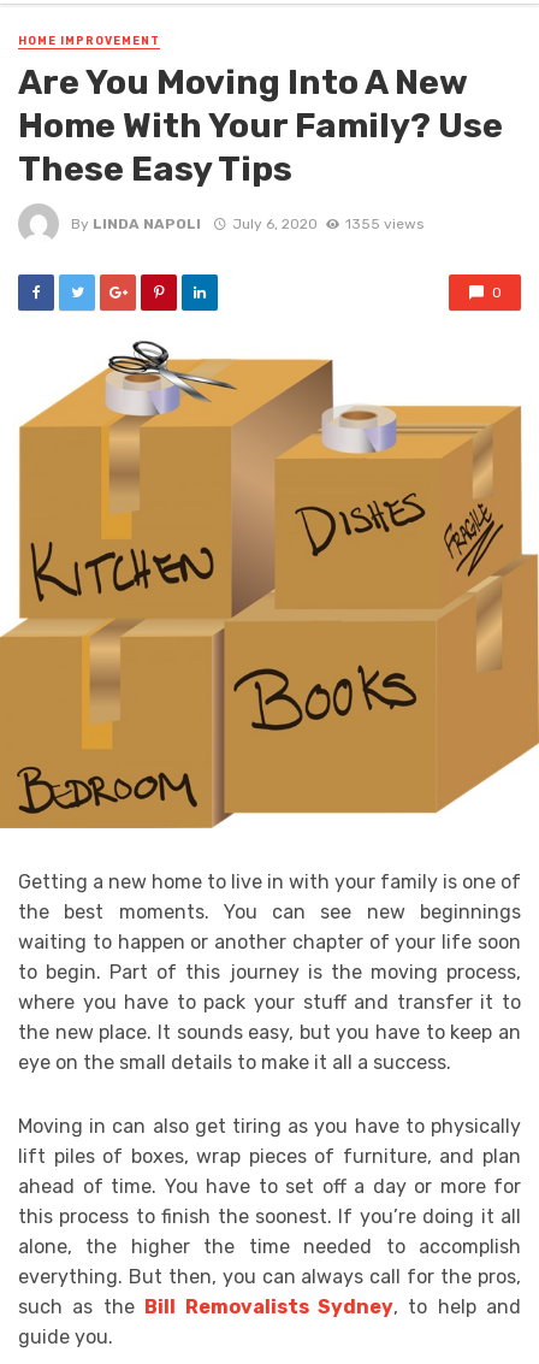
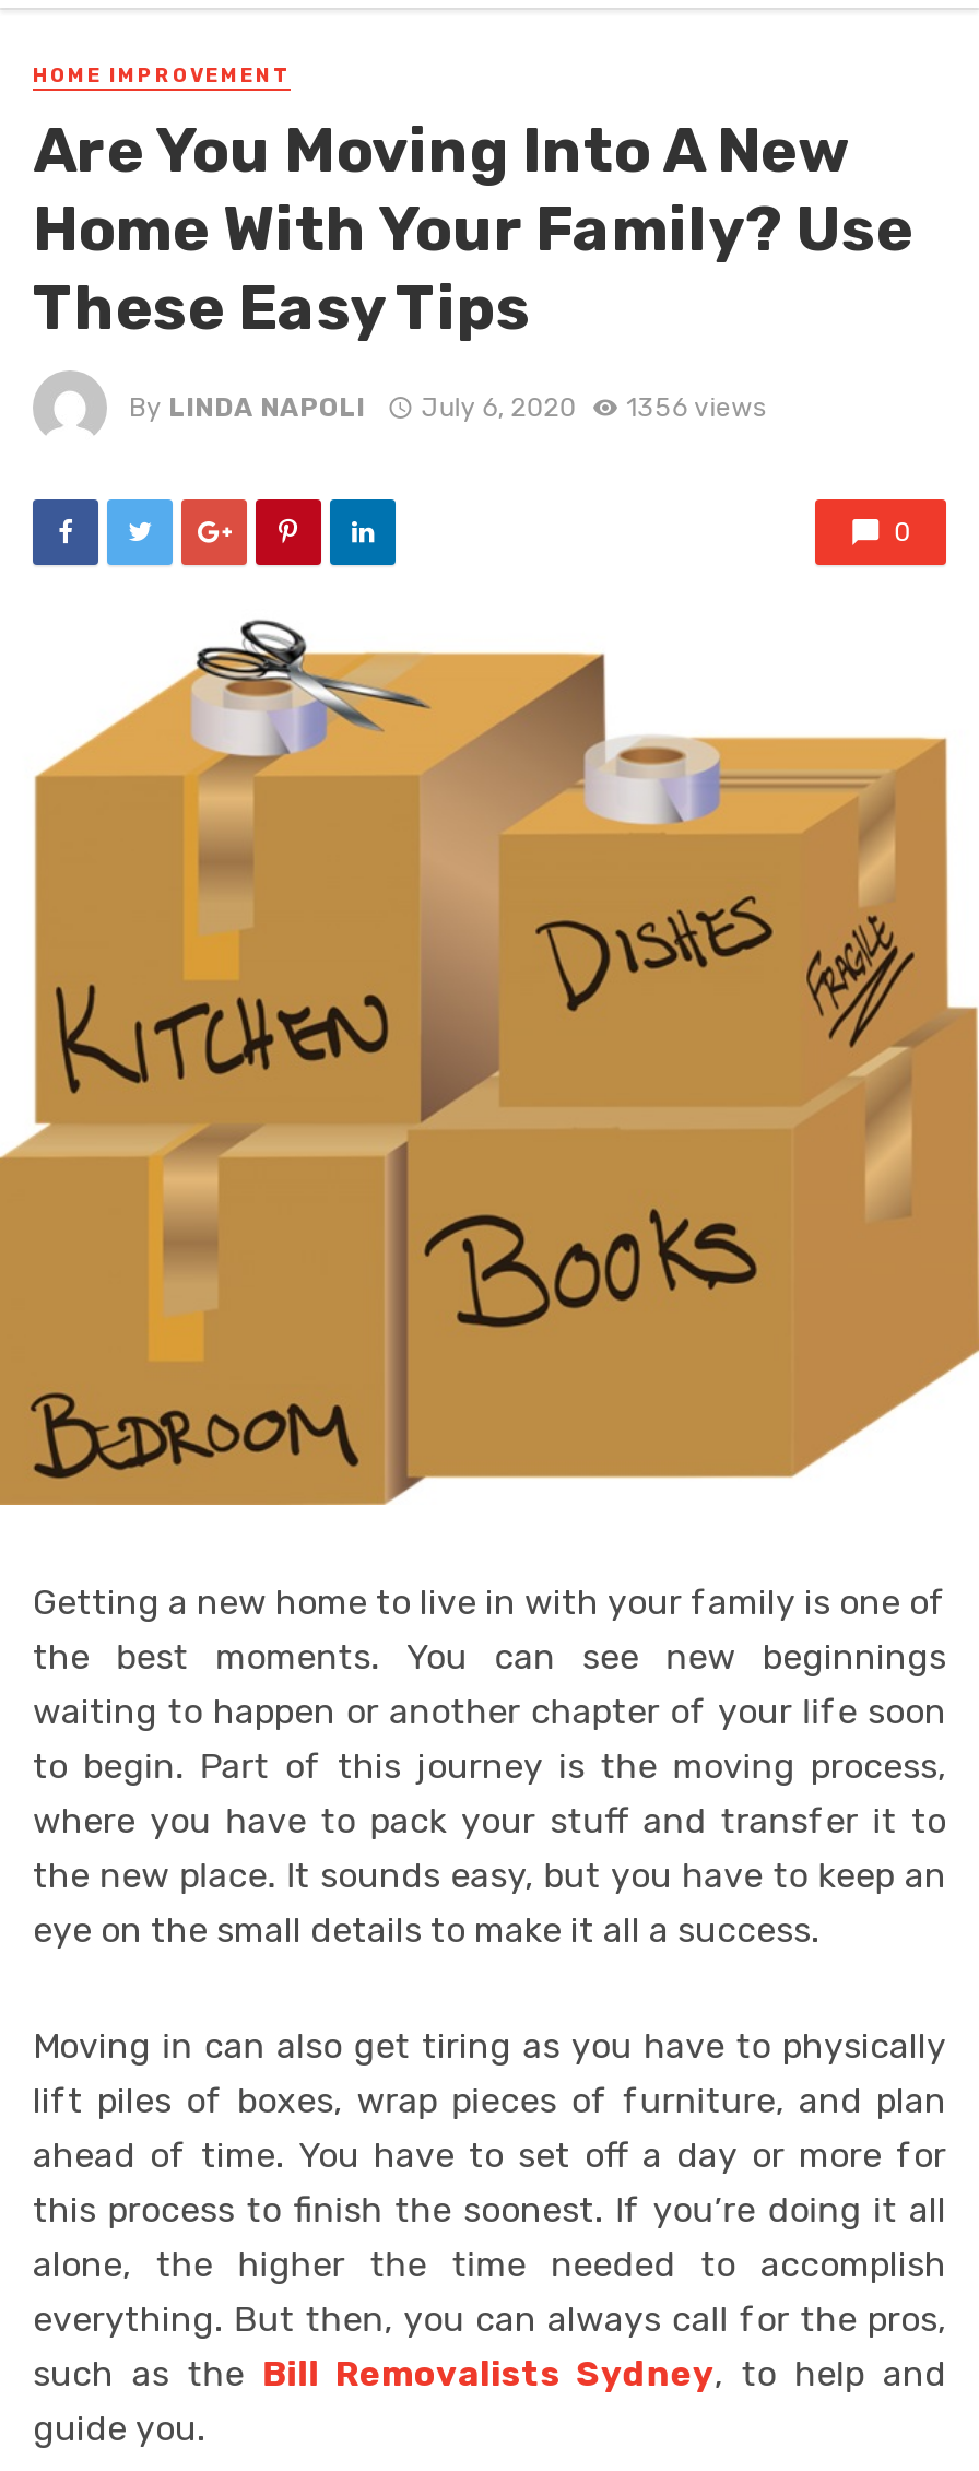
- By LINDA NAPOLI July 6, 2020 1355 views
+ By LINDA NAPOLI July 6, 2020 1356 views
